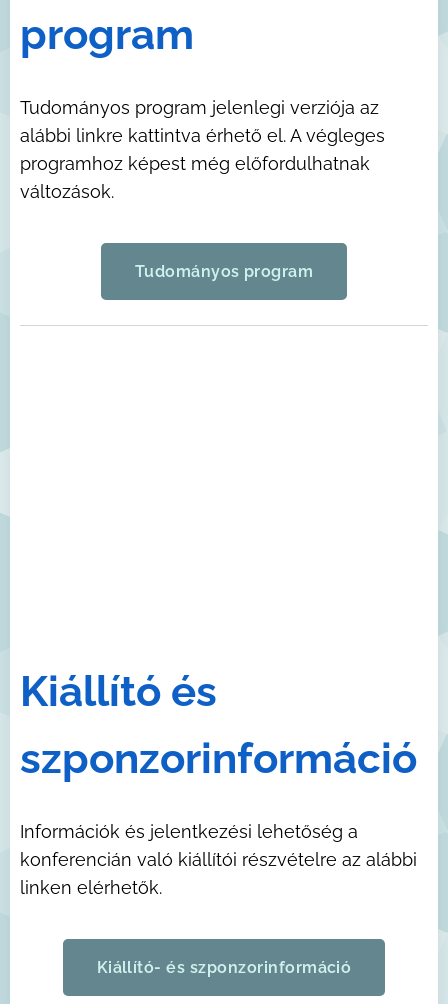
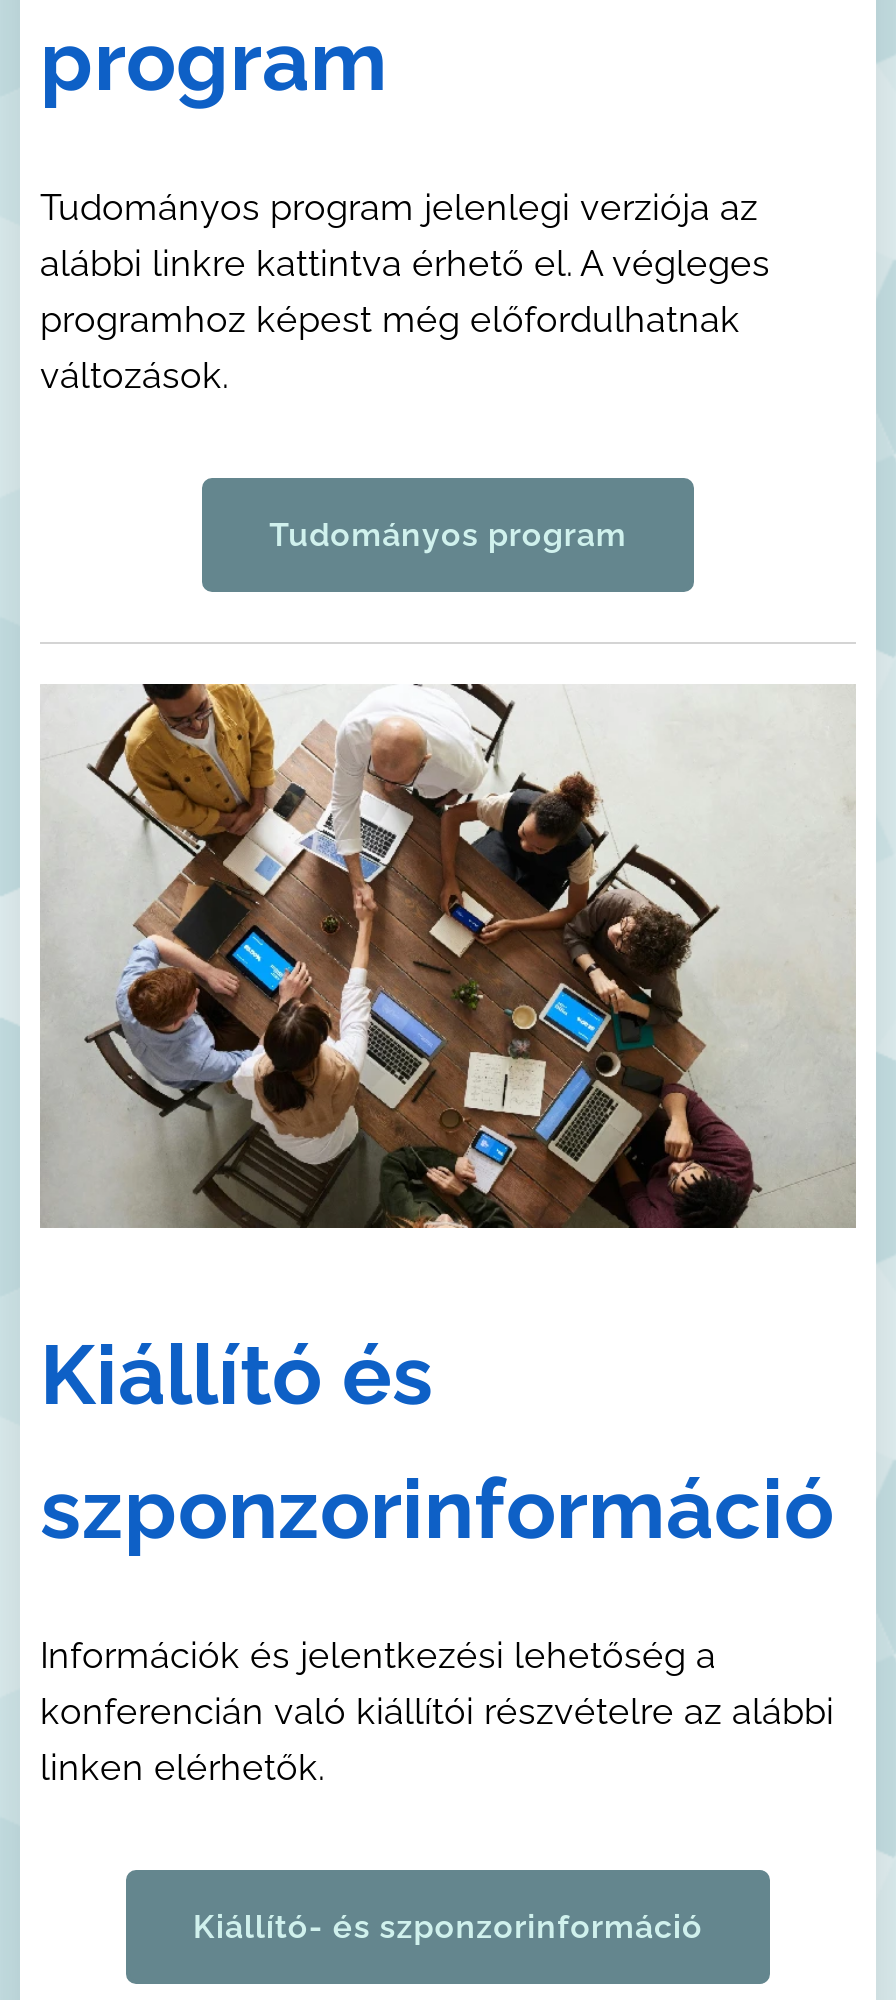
+ [image]
